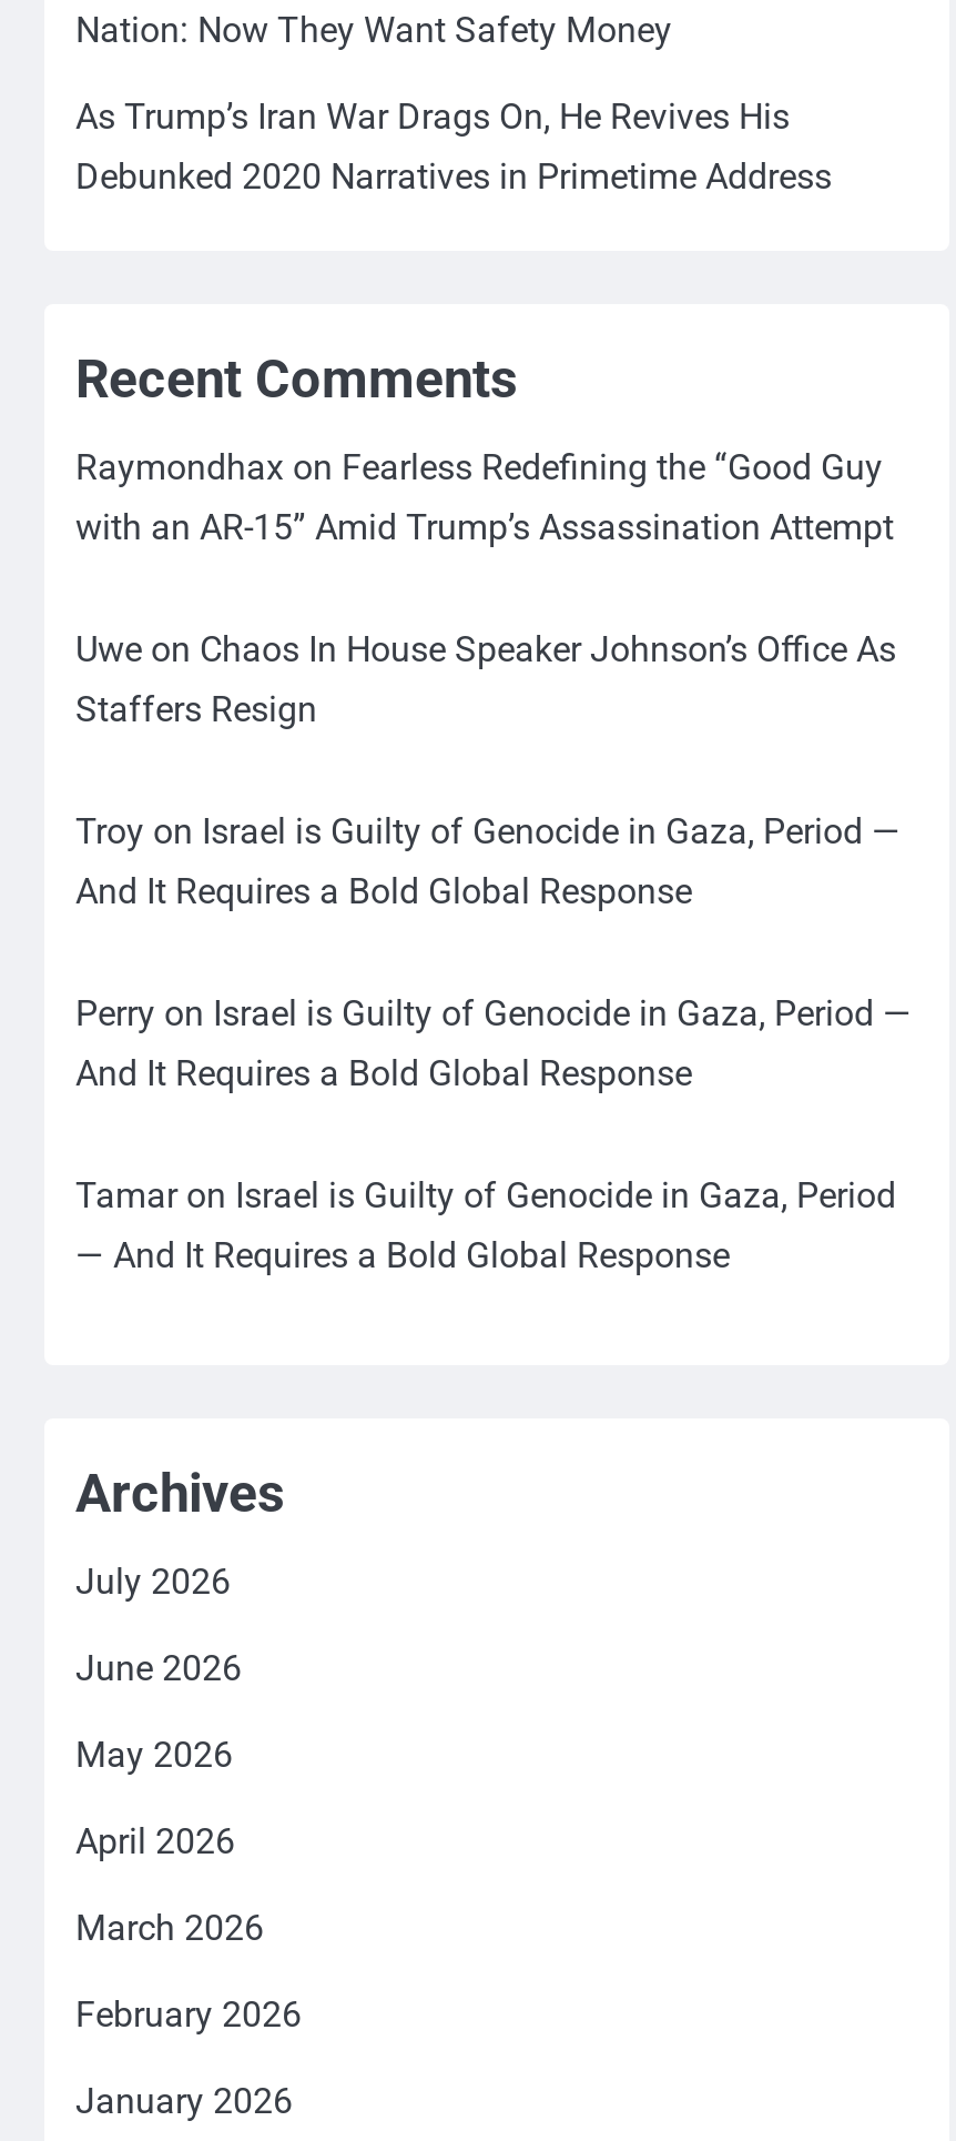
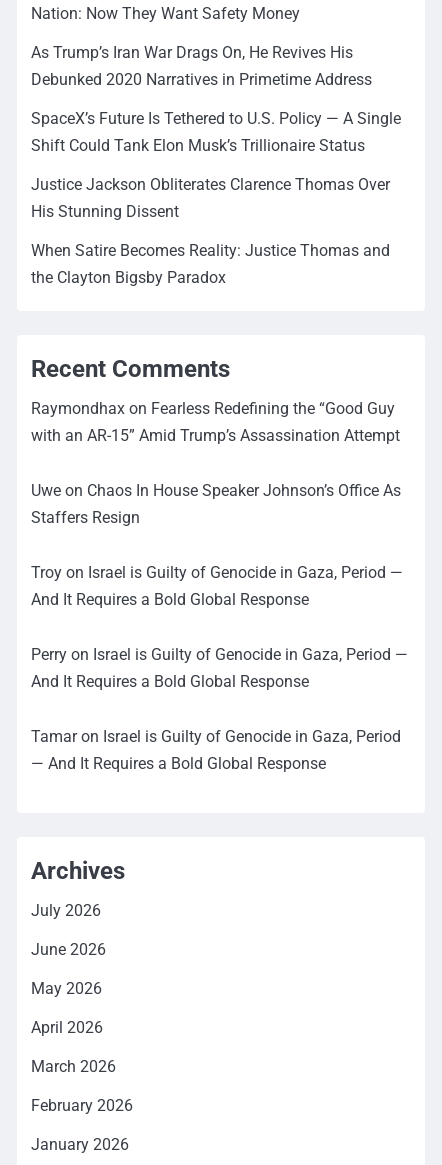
+ SpaceX’s Future Is Tethered to U.S. Policy — A Single
+ Shift Could Tank Elon Musk’s Trillionaire Status
+ Justice Jackson Obliterates Clarence Thomas Over
+ His Stunning Dissent
+ When Satire Becomes Reality: Justice Thomas and
+ the Clayton Bigsby Paradox
